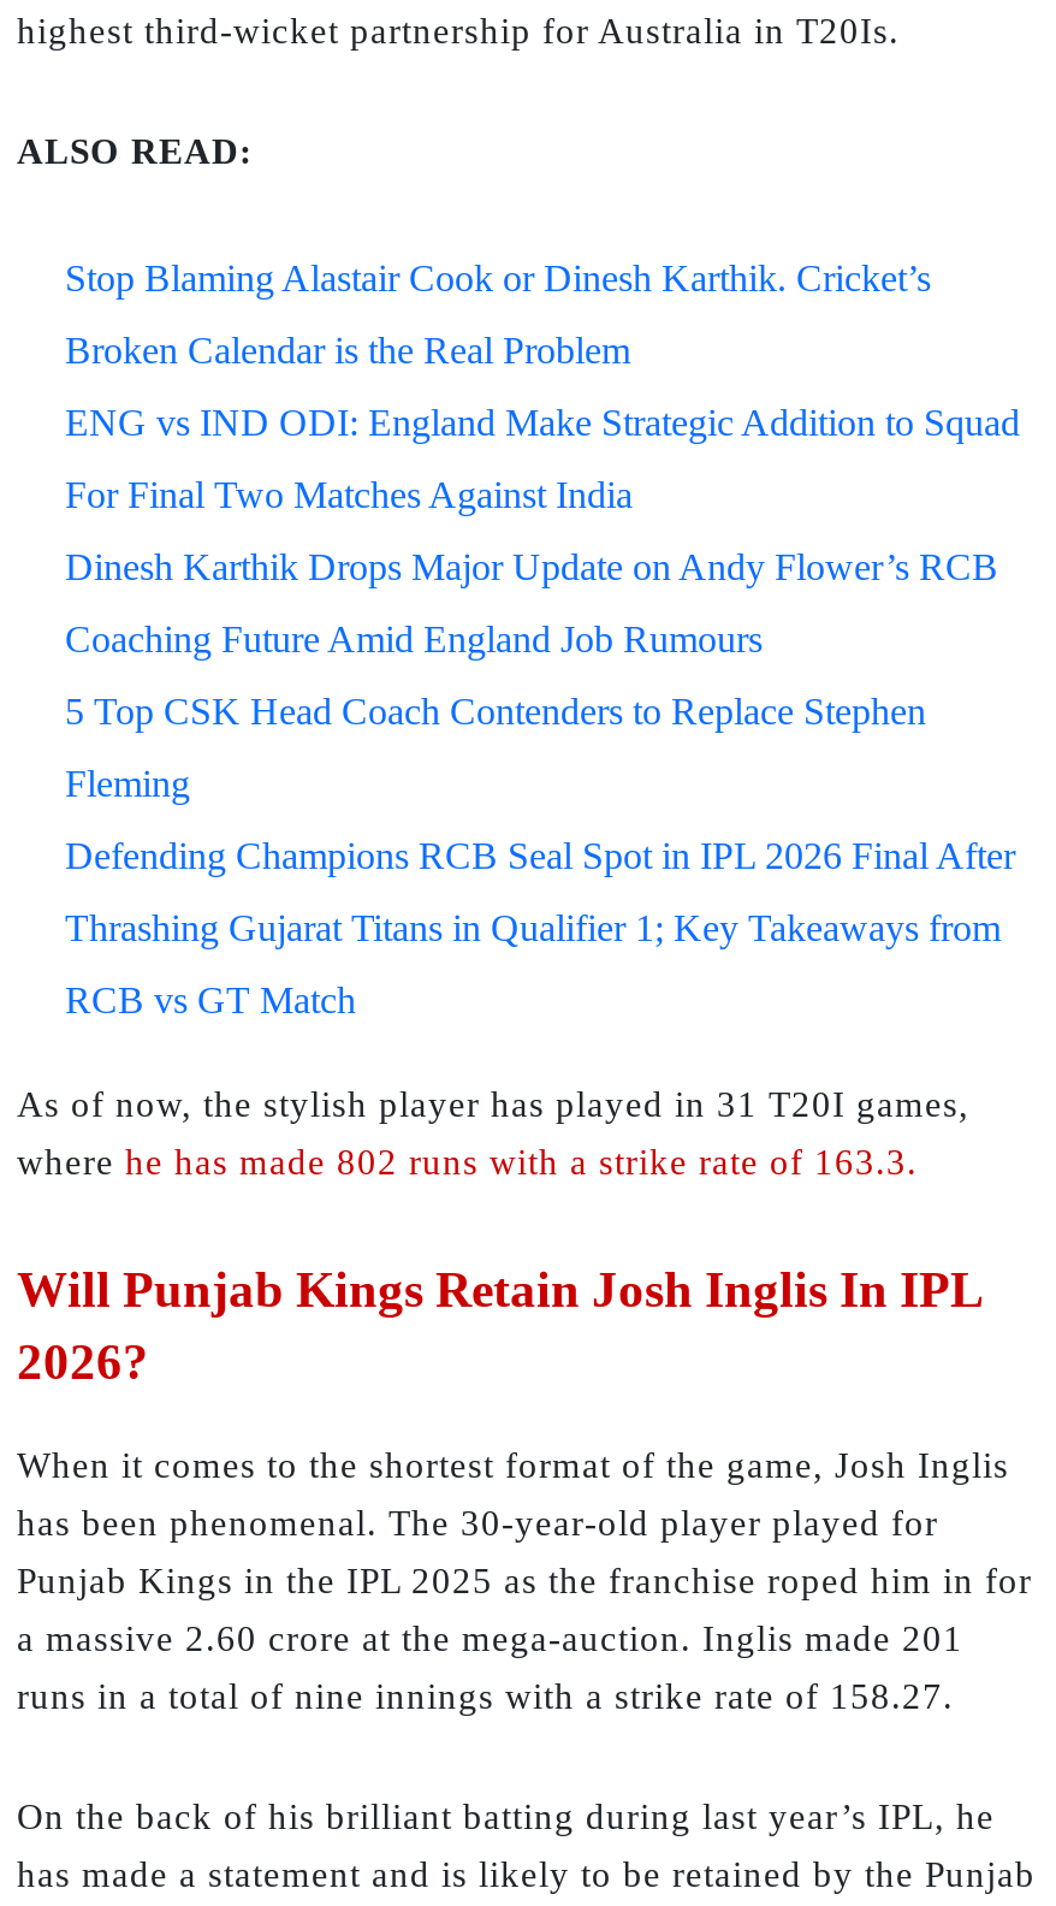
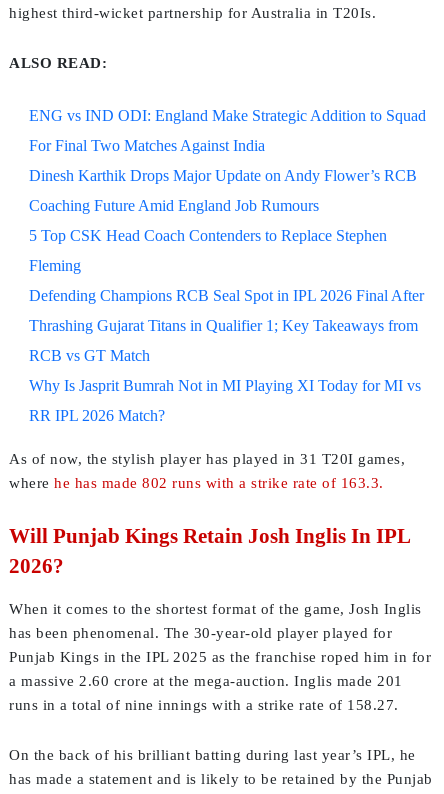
- Stop Blaming Alastair Cook or Dinesh Karthik. Cricket’s
- Broken Calendar is the Real Problem

moved up: ENG vs IND ODI: England Make Strategic Addition to Squad | For Final Two Matches Against India | Dinesh Karthik Drops Major Update on Andy Flower’s RCB | ... | Thrashing Gujarat Titans in Qualifier 1; Key Takeaways from | RCB vs GT Match

+ Why Is Jasprit Bumrah Not in MI Playing XI Today for MI vs
+ RR IPL 2026 Match?
